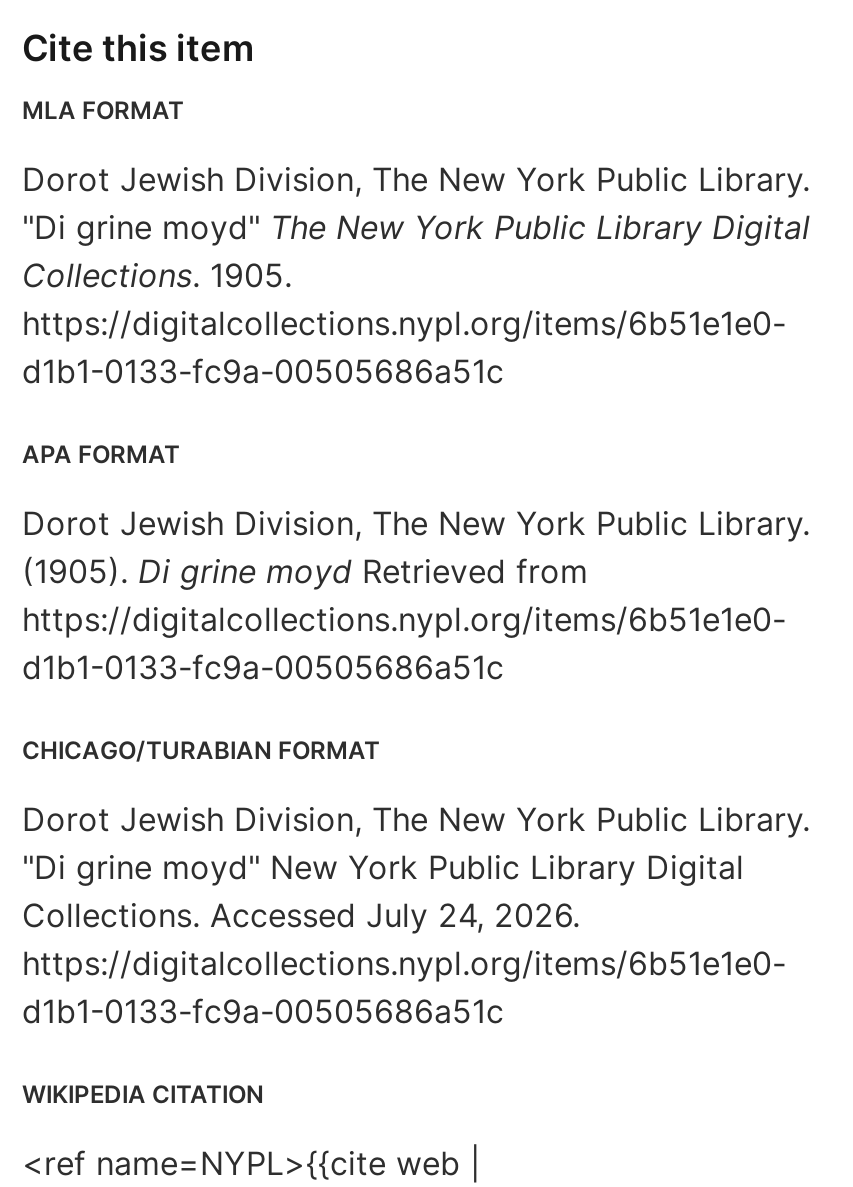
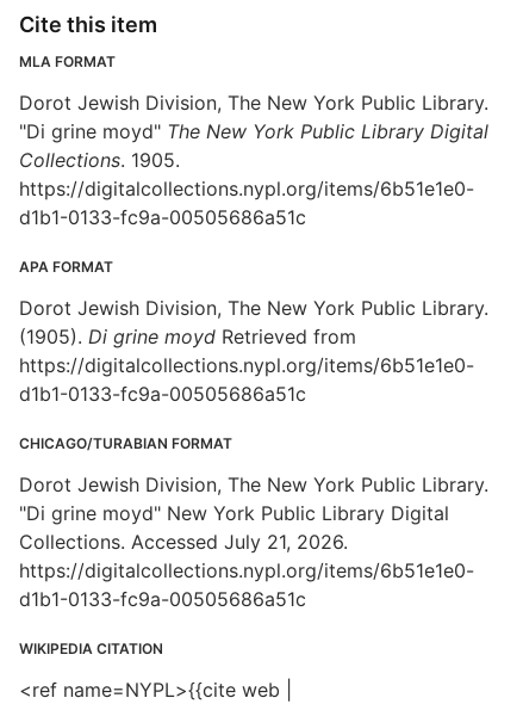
- Collections. Accessed July 24, 2026.
+ Collections. Accessed July 21, 2026.
